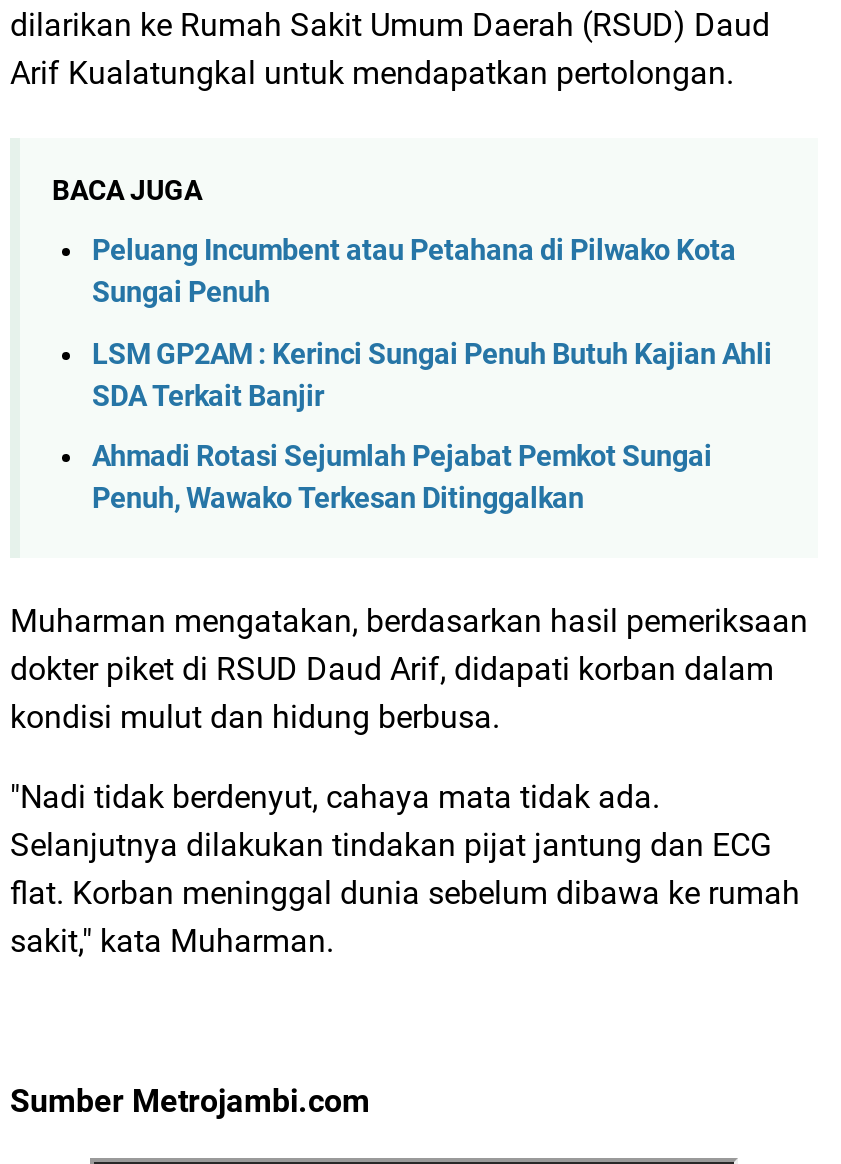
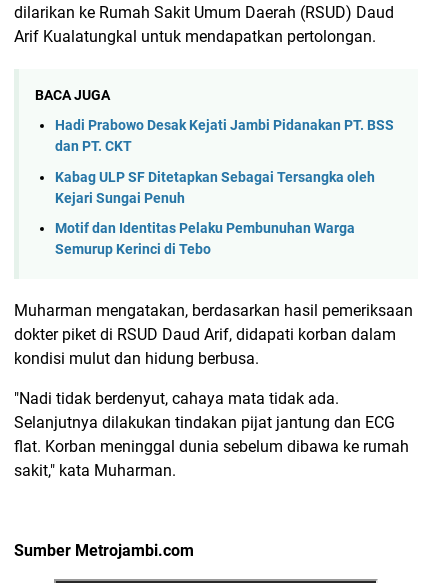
- Peluang Incumbent atau Petahana di Pilwako Kota
- Sungai Penuh
+ Hadi Prabowo Desak Kejati Jambi Pidanakan PT. BSS
+ dan PT. CKT

- LSM GP2AM : Kerinci Sungai Penuh Butuh Kajian Ahli
- SDA Terkait Banjir
+ Kabag ULP SF Ditetapkan Sebagai Tersangka oleh
+ Kejari Sungai Penuh

- Ahmadi Rotasi Sejumlah Pejabat Pemkot Sungai
- Penuh, Wawako Terkesan Ditinggalkan
+ Motif dan Identitas Pelaku Pembunuhan Warga
+ Semurup Kerinci di Tebo
